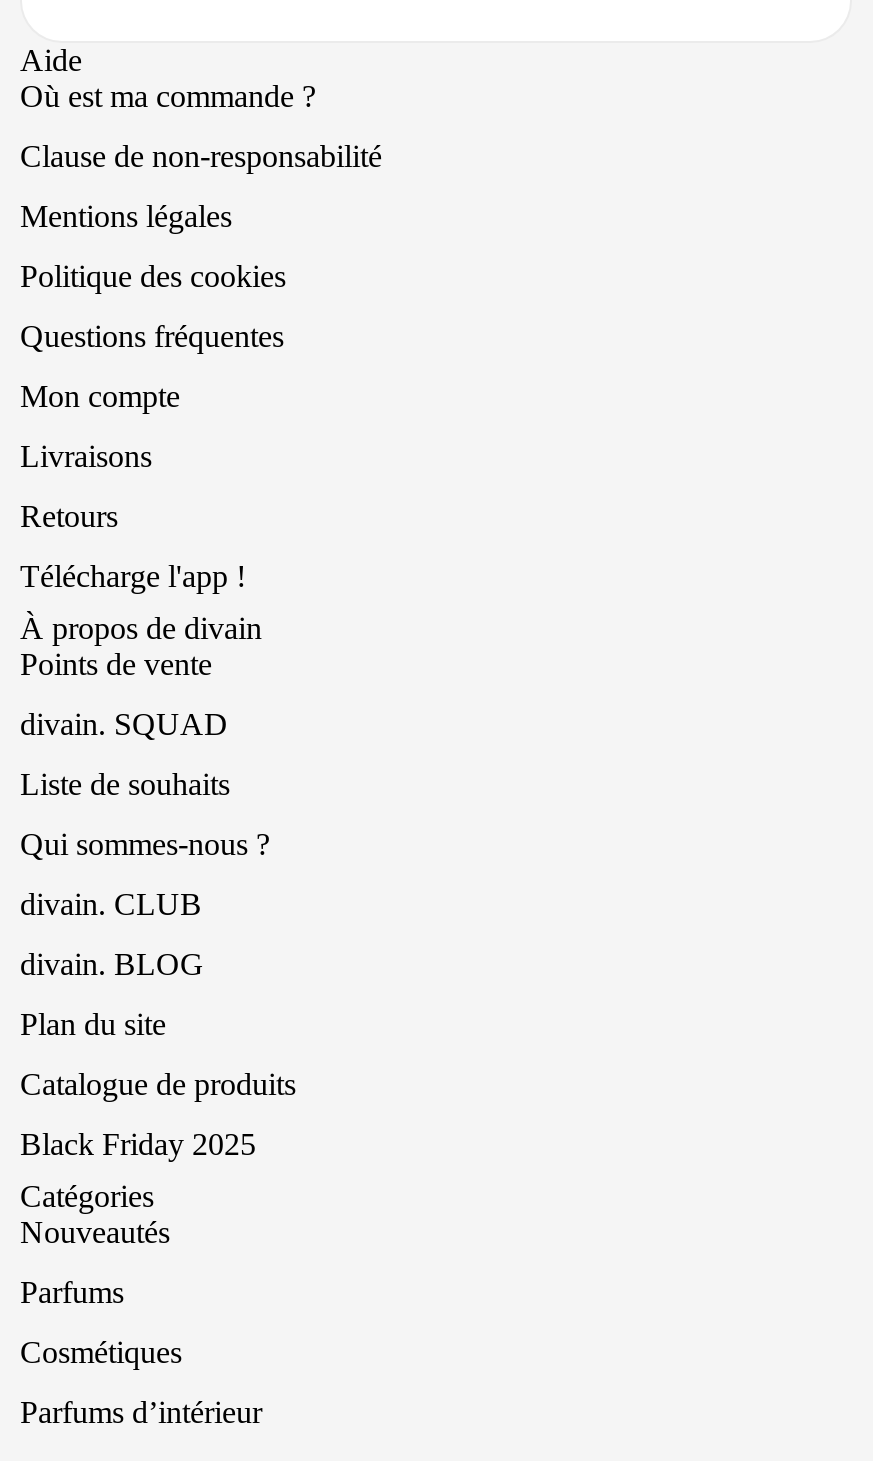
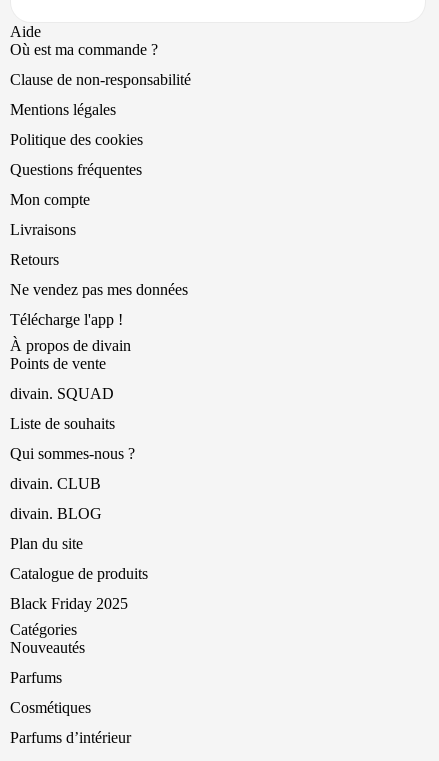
+ Ne vendez pas mes données
